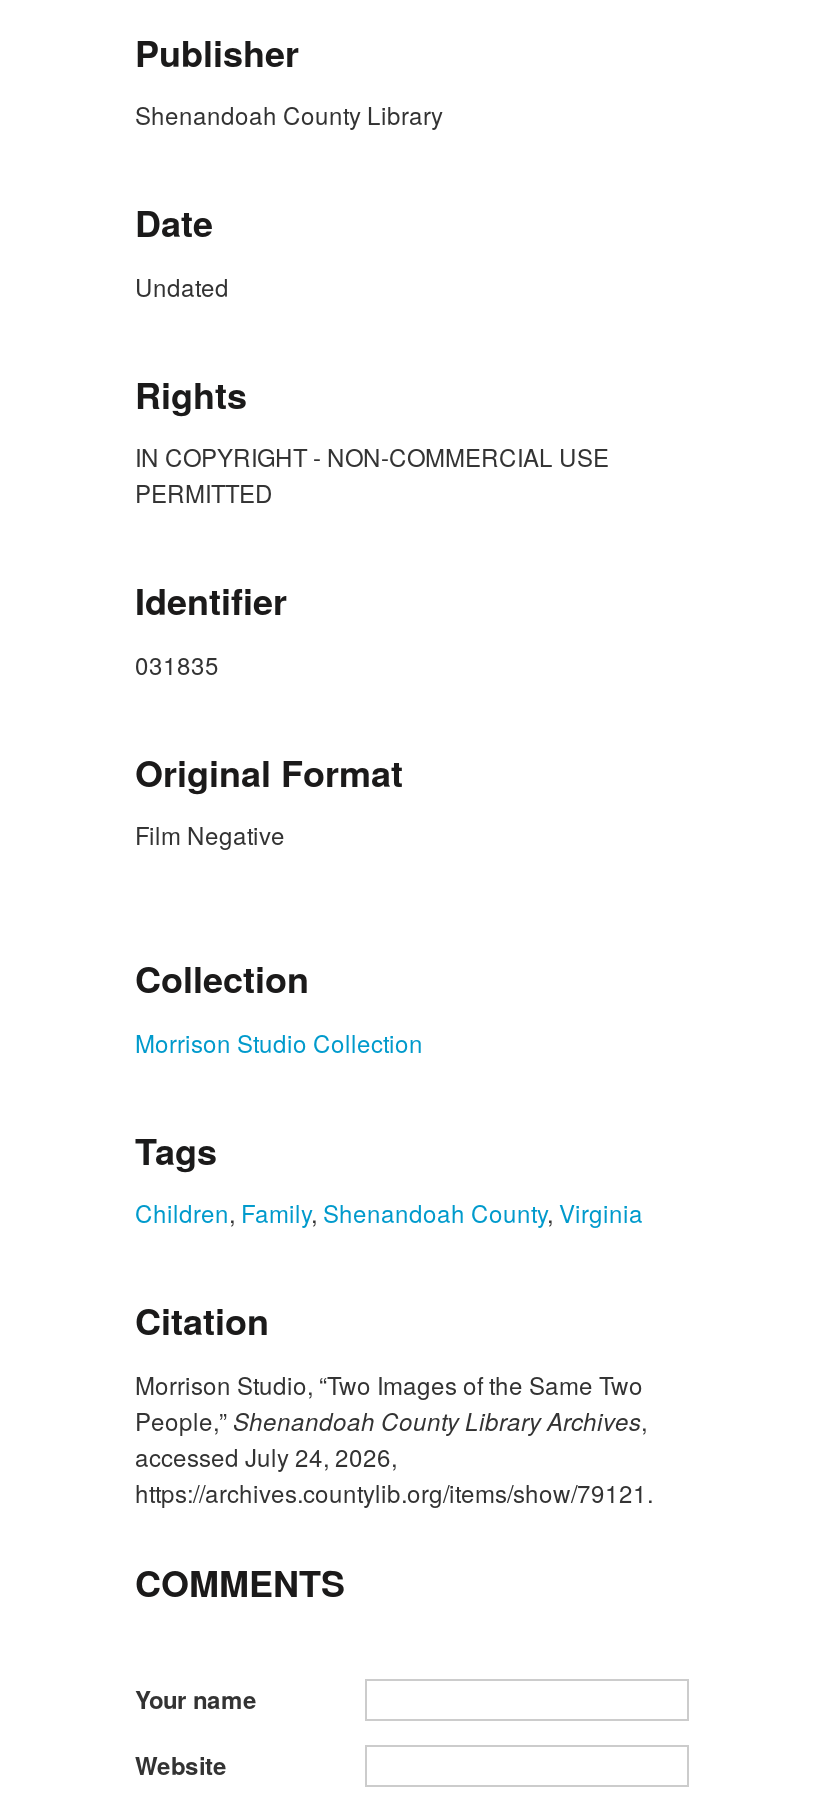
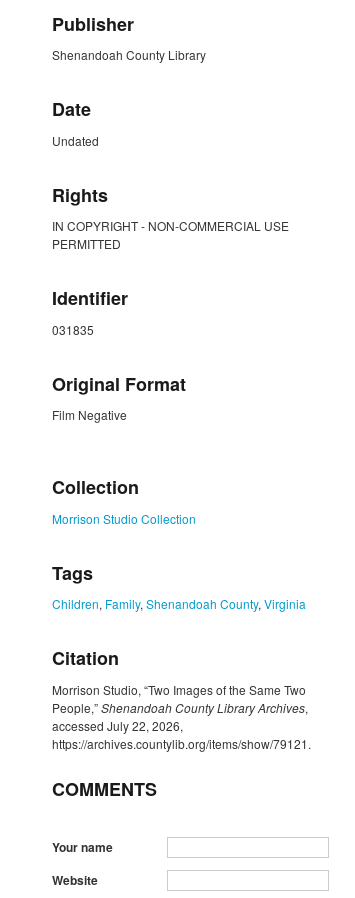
- accessed July 24, 2026,
+ accessed July 22, 2026,
